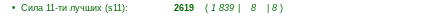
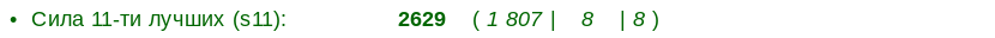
- 2619
+ 2629

- (1 839
+ (1 807
